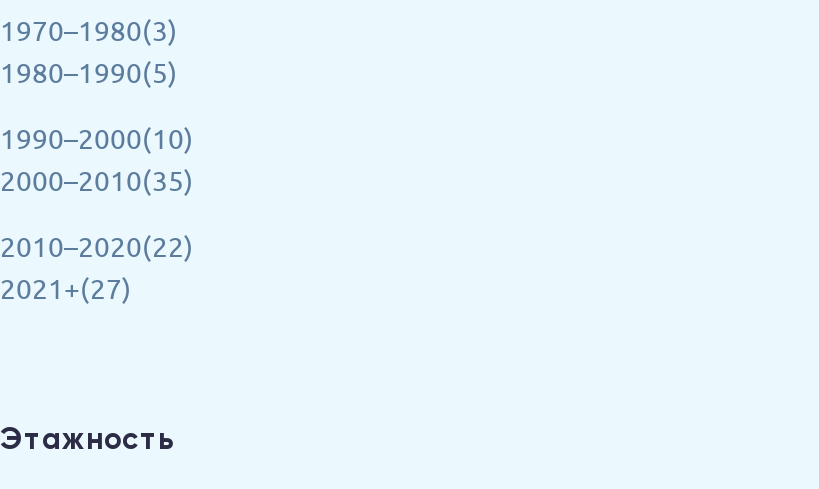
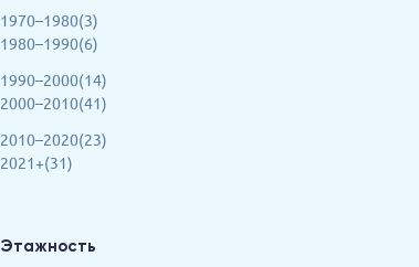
- 1980–1990(5)
+ 1980–1990(6)

- 1990–2000(10)
+ 1990–2000(14)

- 2000–2010(35)
+ 2000–2010(41)

- 2010–2020(22)
+ 2010–2020(23)

- 2021+(27)
+ 2021+(31)
